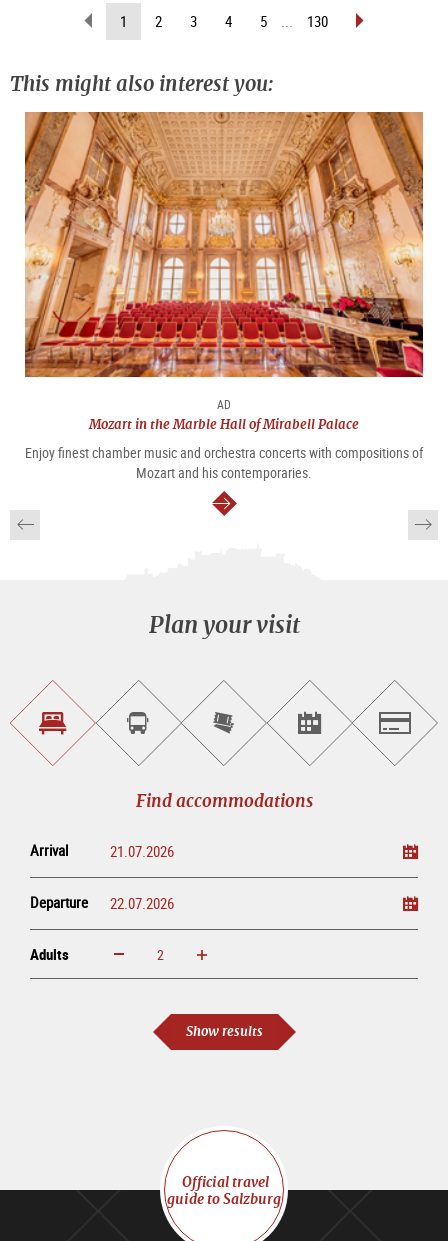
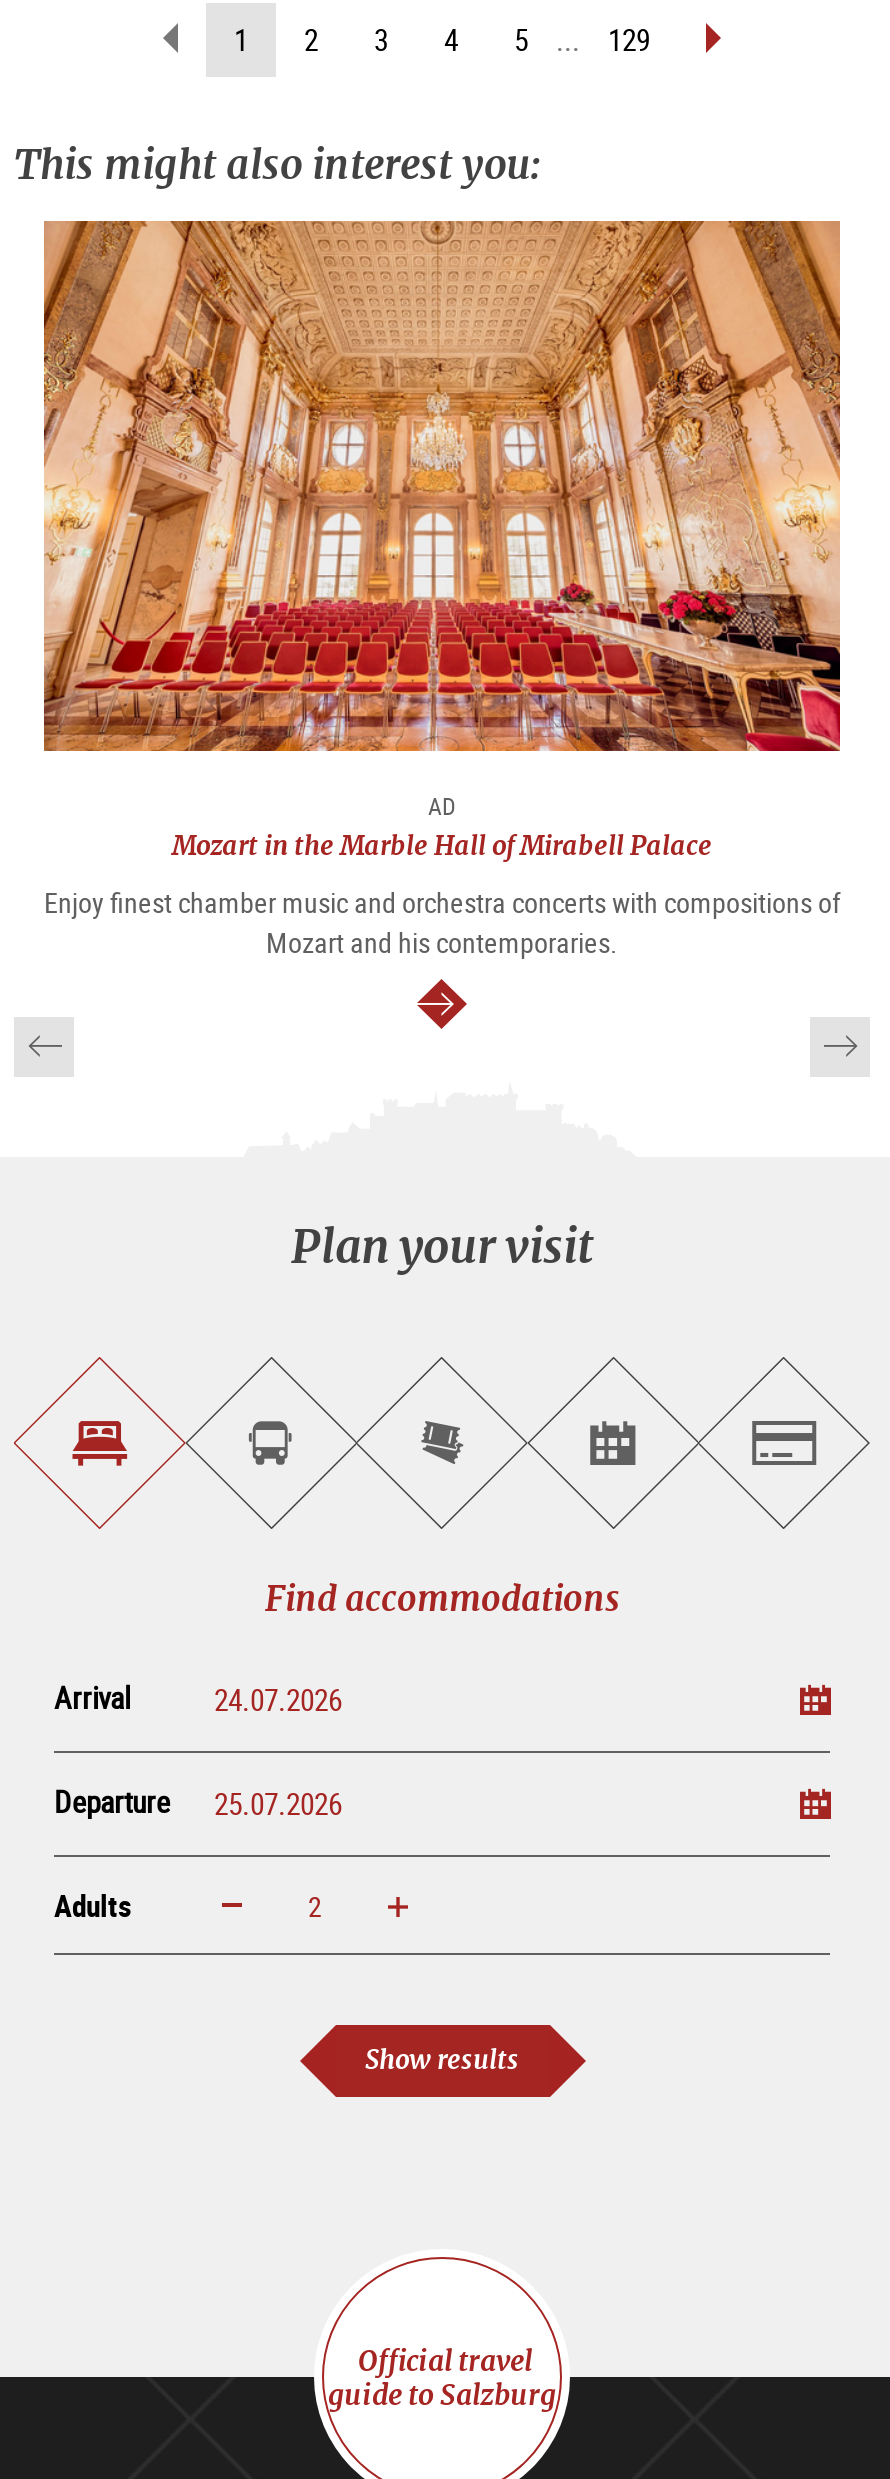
- 130
+ 129
